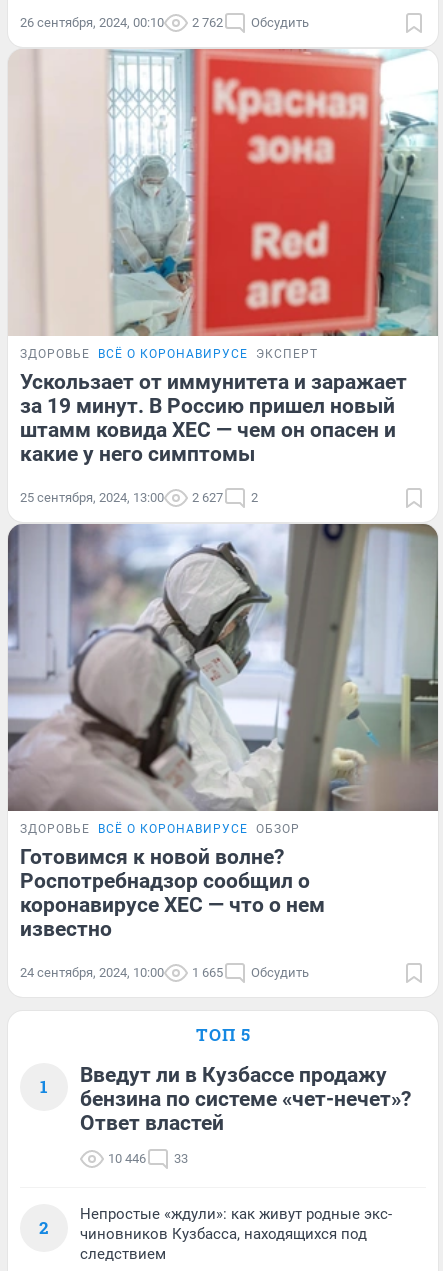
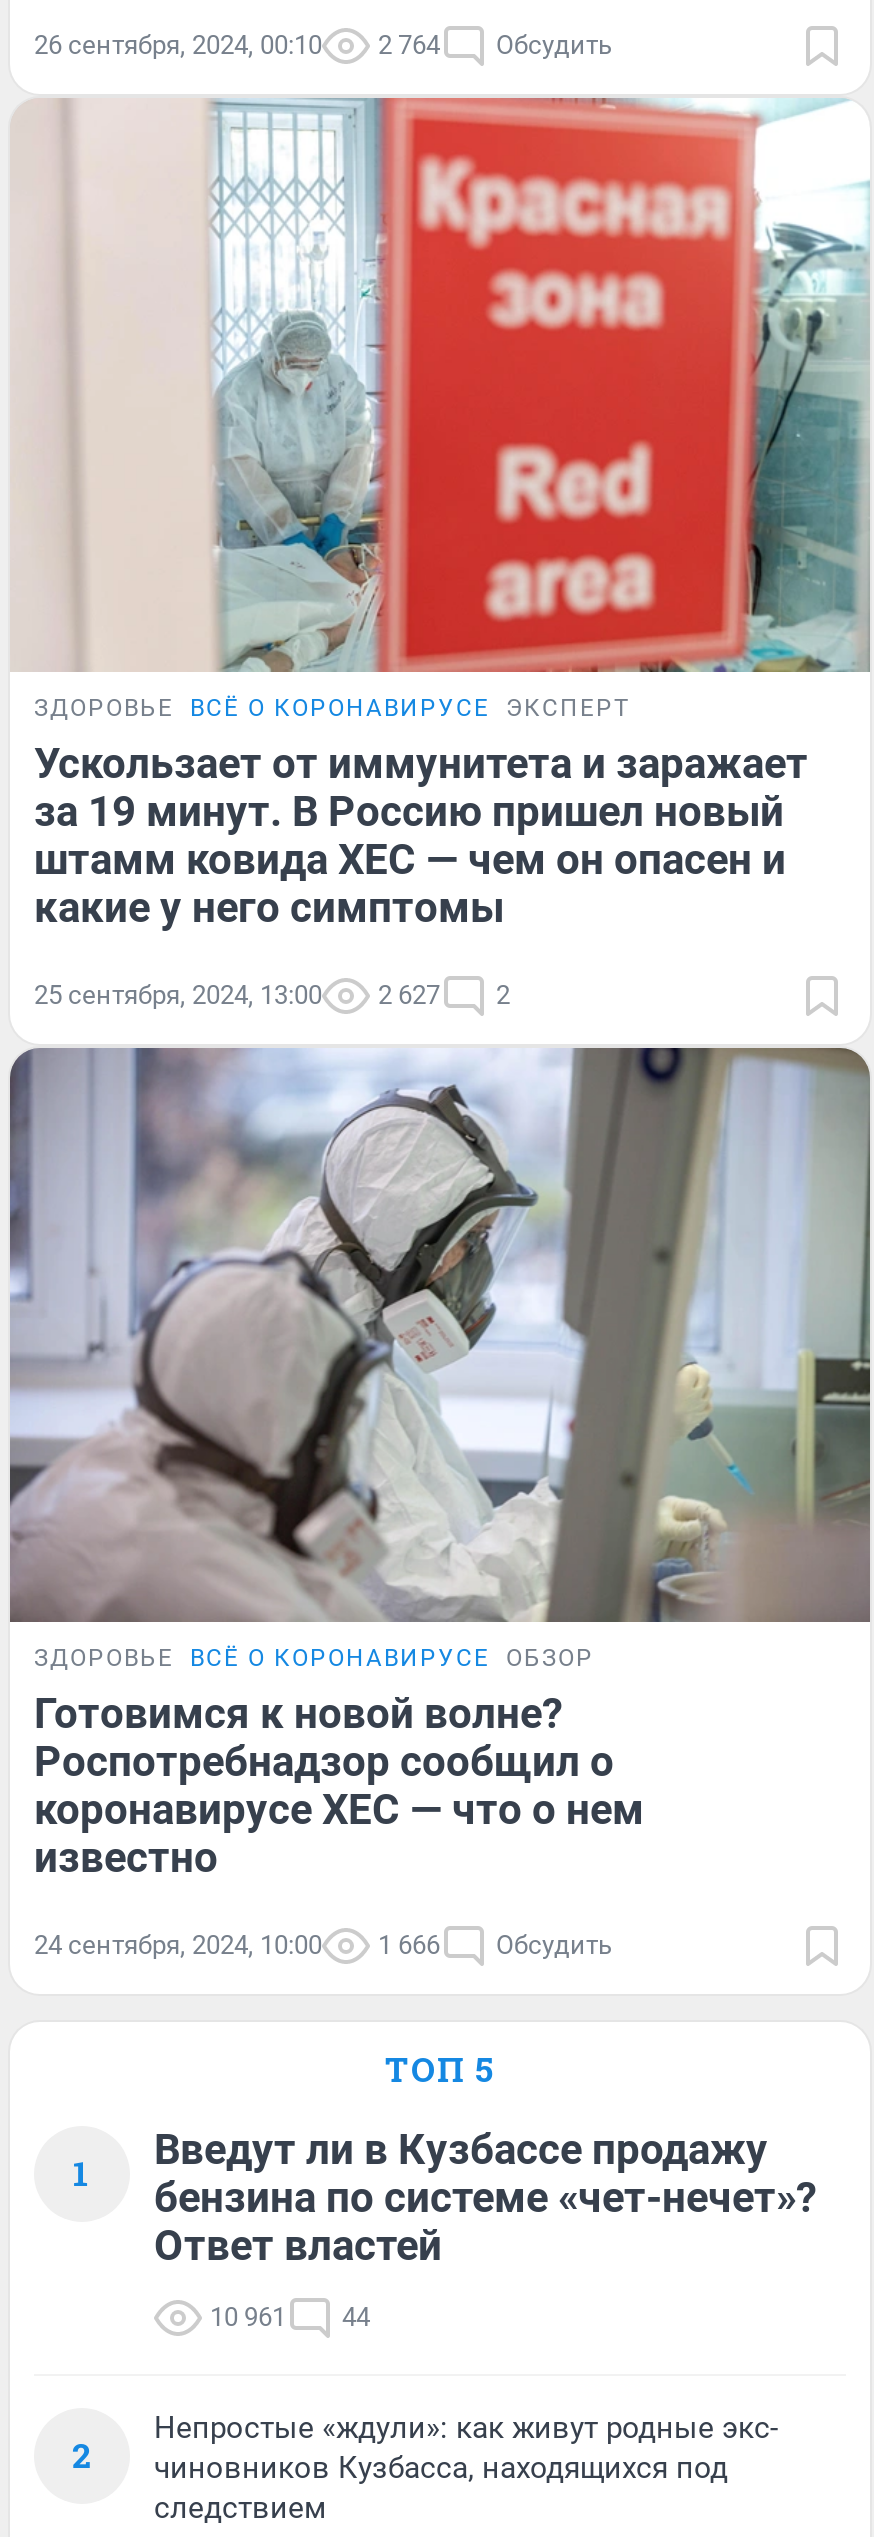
- 26 сентября, 2024, 00:10 2 762 Обсудить
+ 26 сентября, 2024, 00:10 2 764 Обсудить

- 24 сентября, 2024, 10:00 1 665 Обсудить
+ 24 сентября, 2024, 10:00 1 666 Обсудить

- 10 446
+ 10 961

- 33
+ 44
